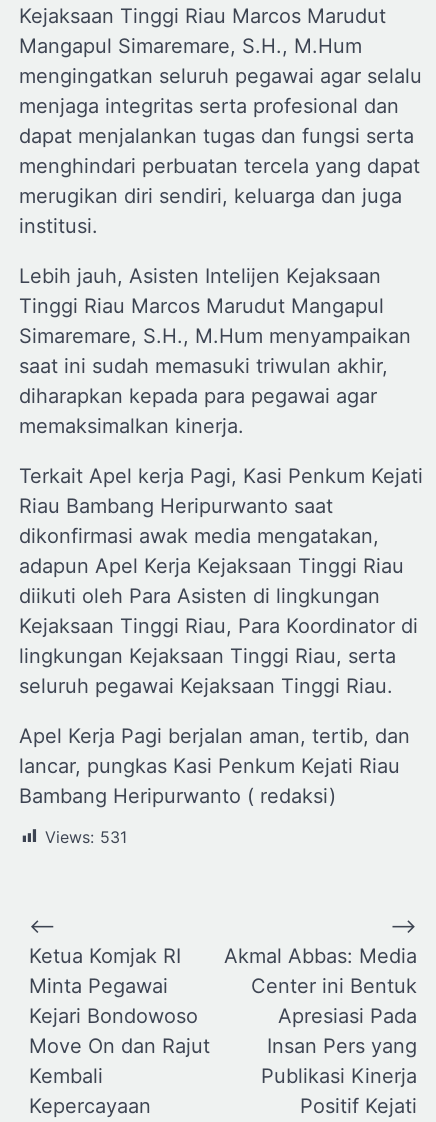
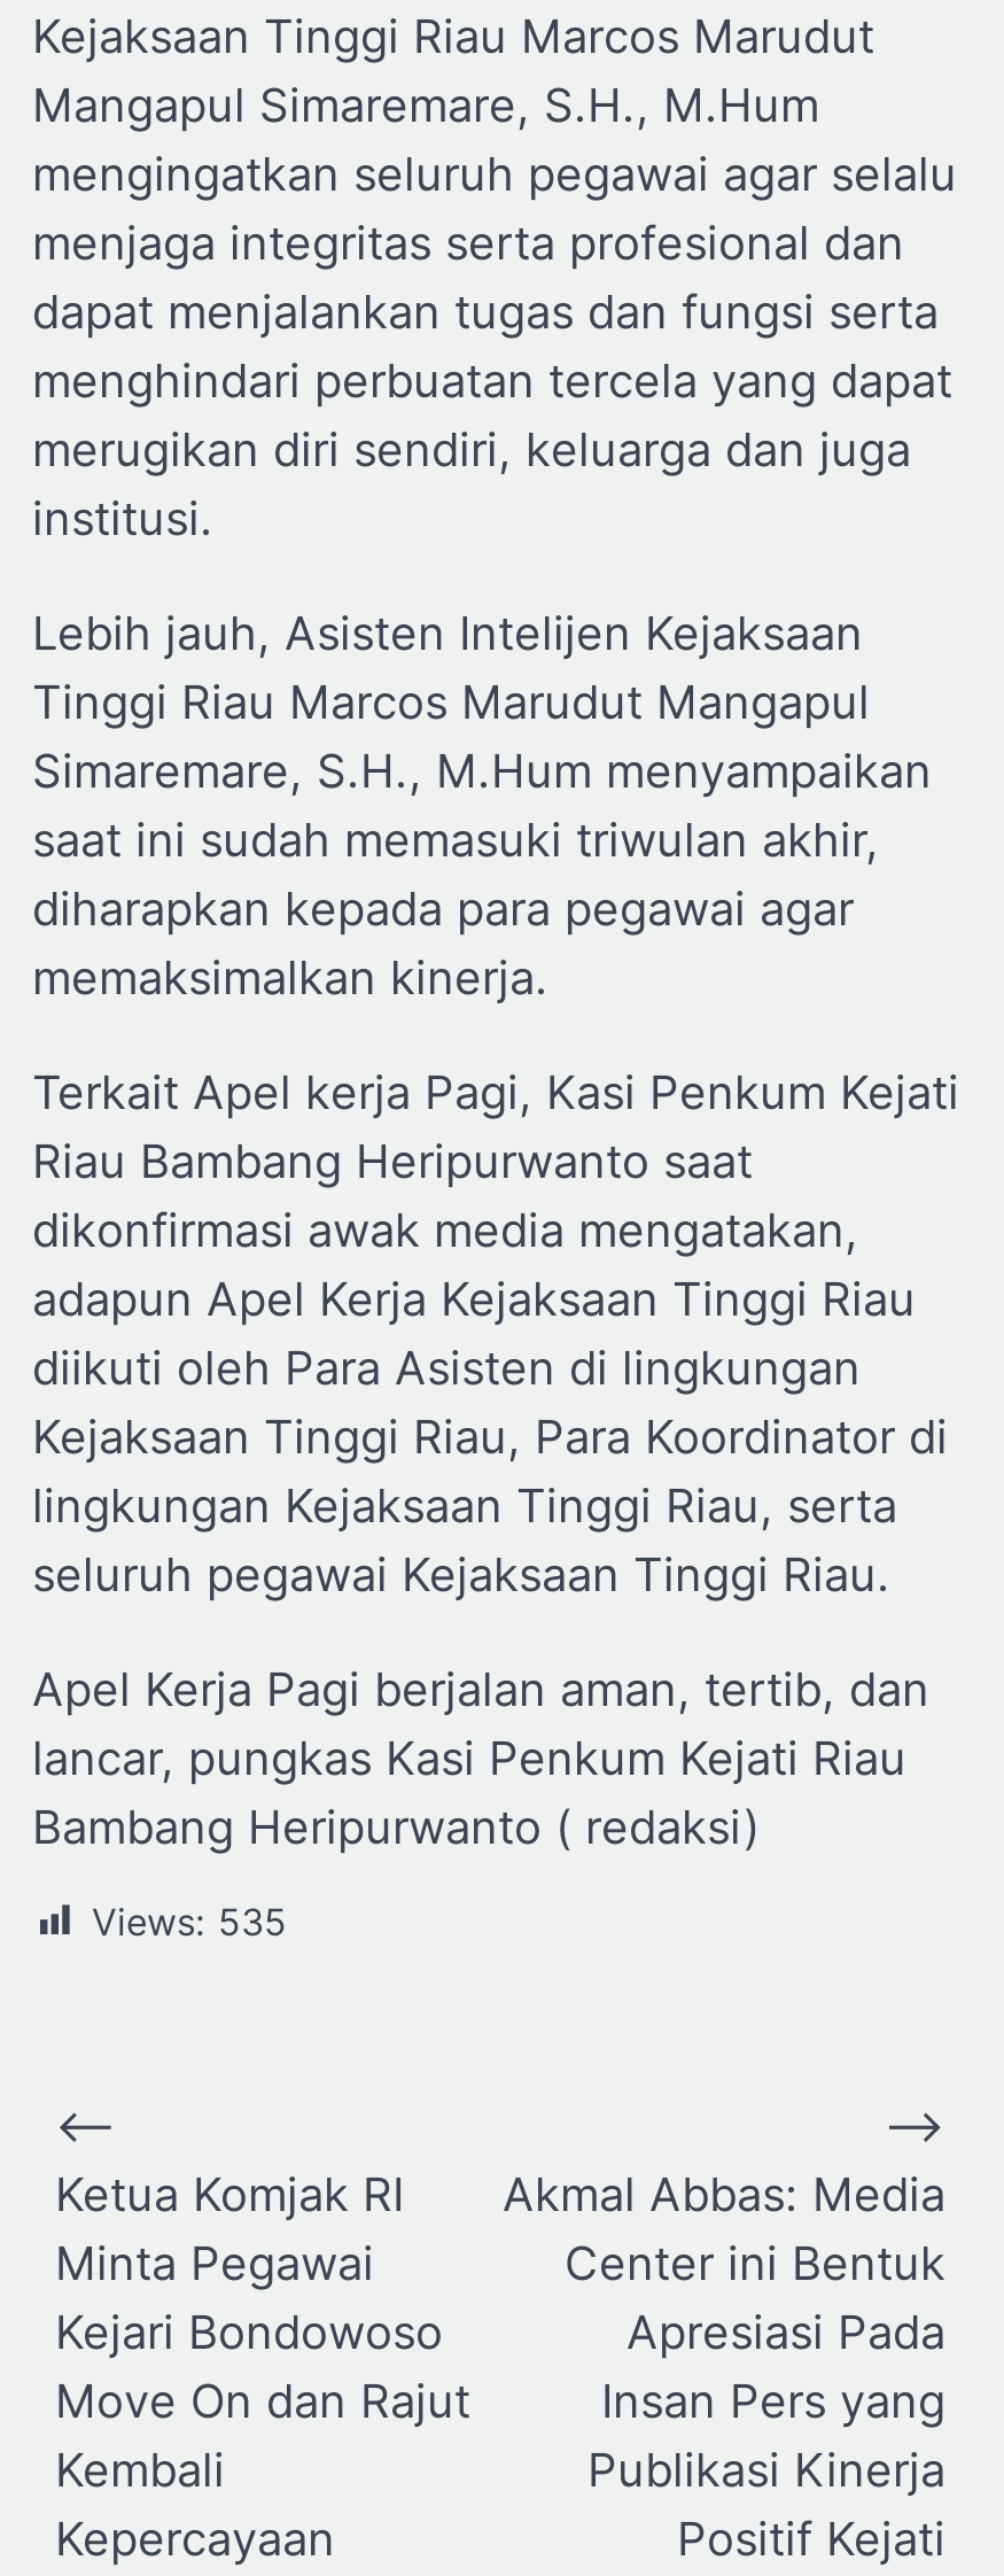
- Views: 531
+ Views: 535
